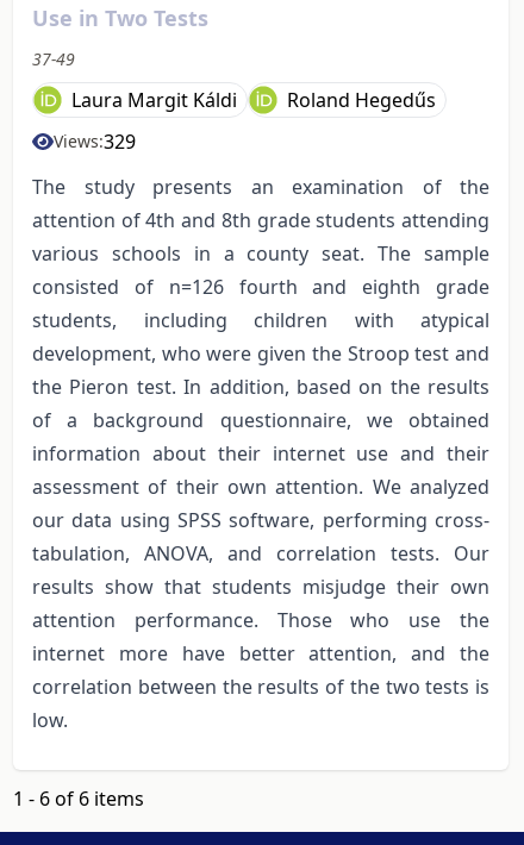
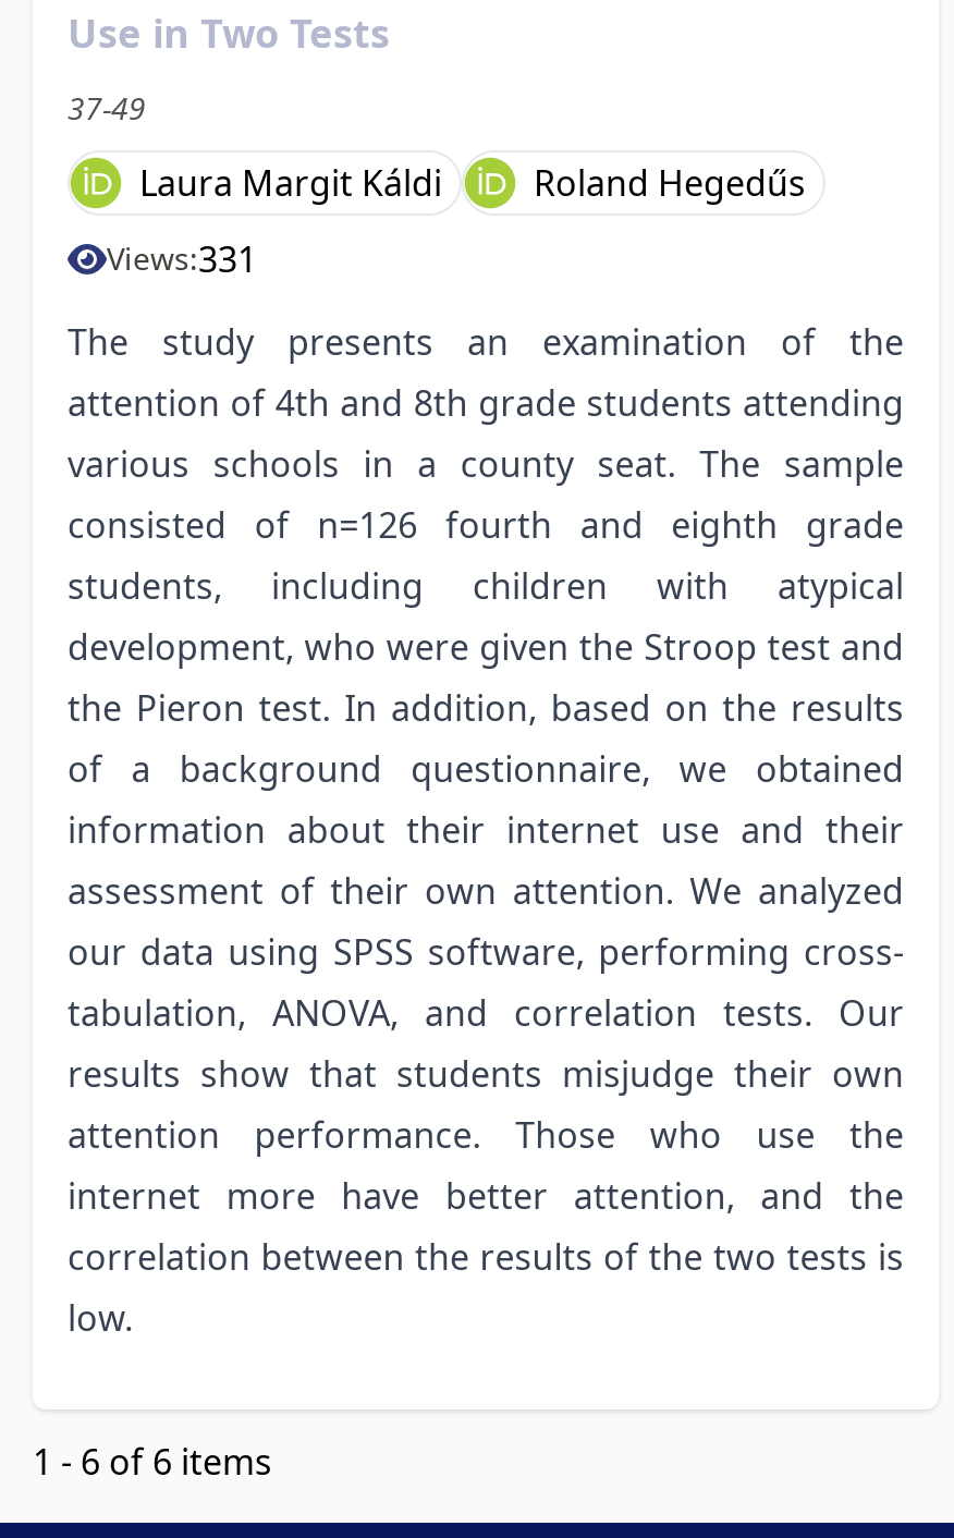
- Views:329
+ Views:331
